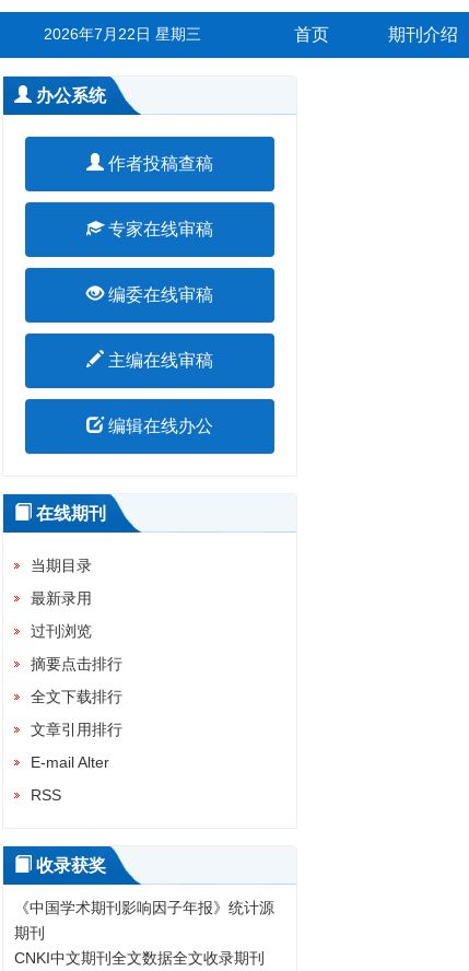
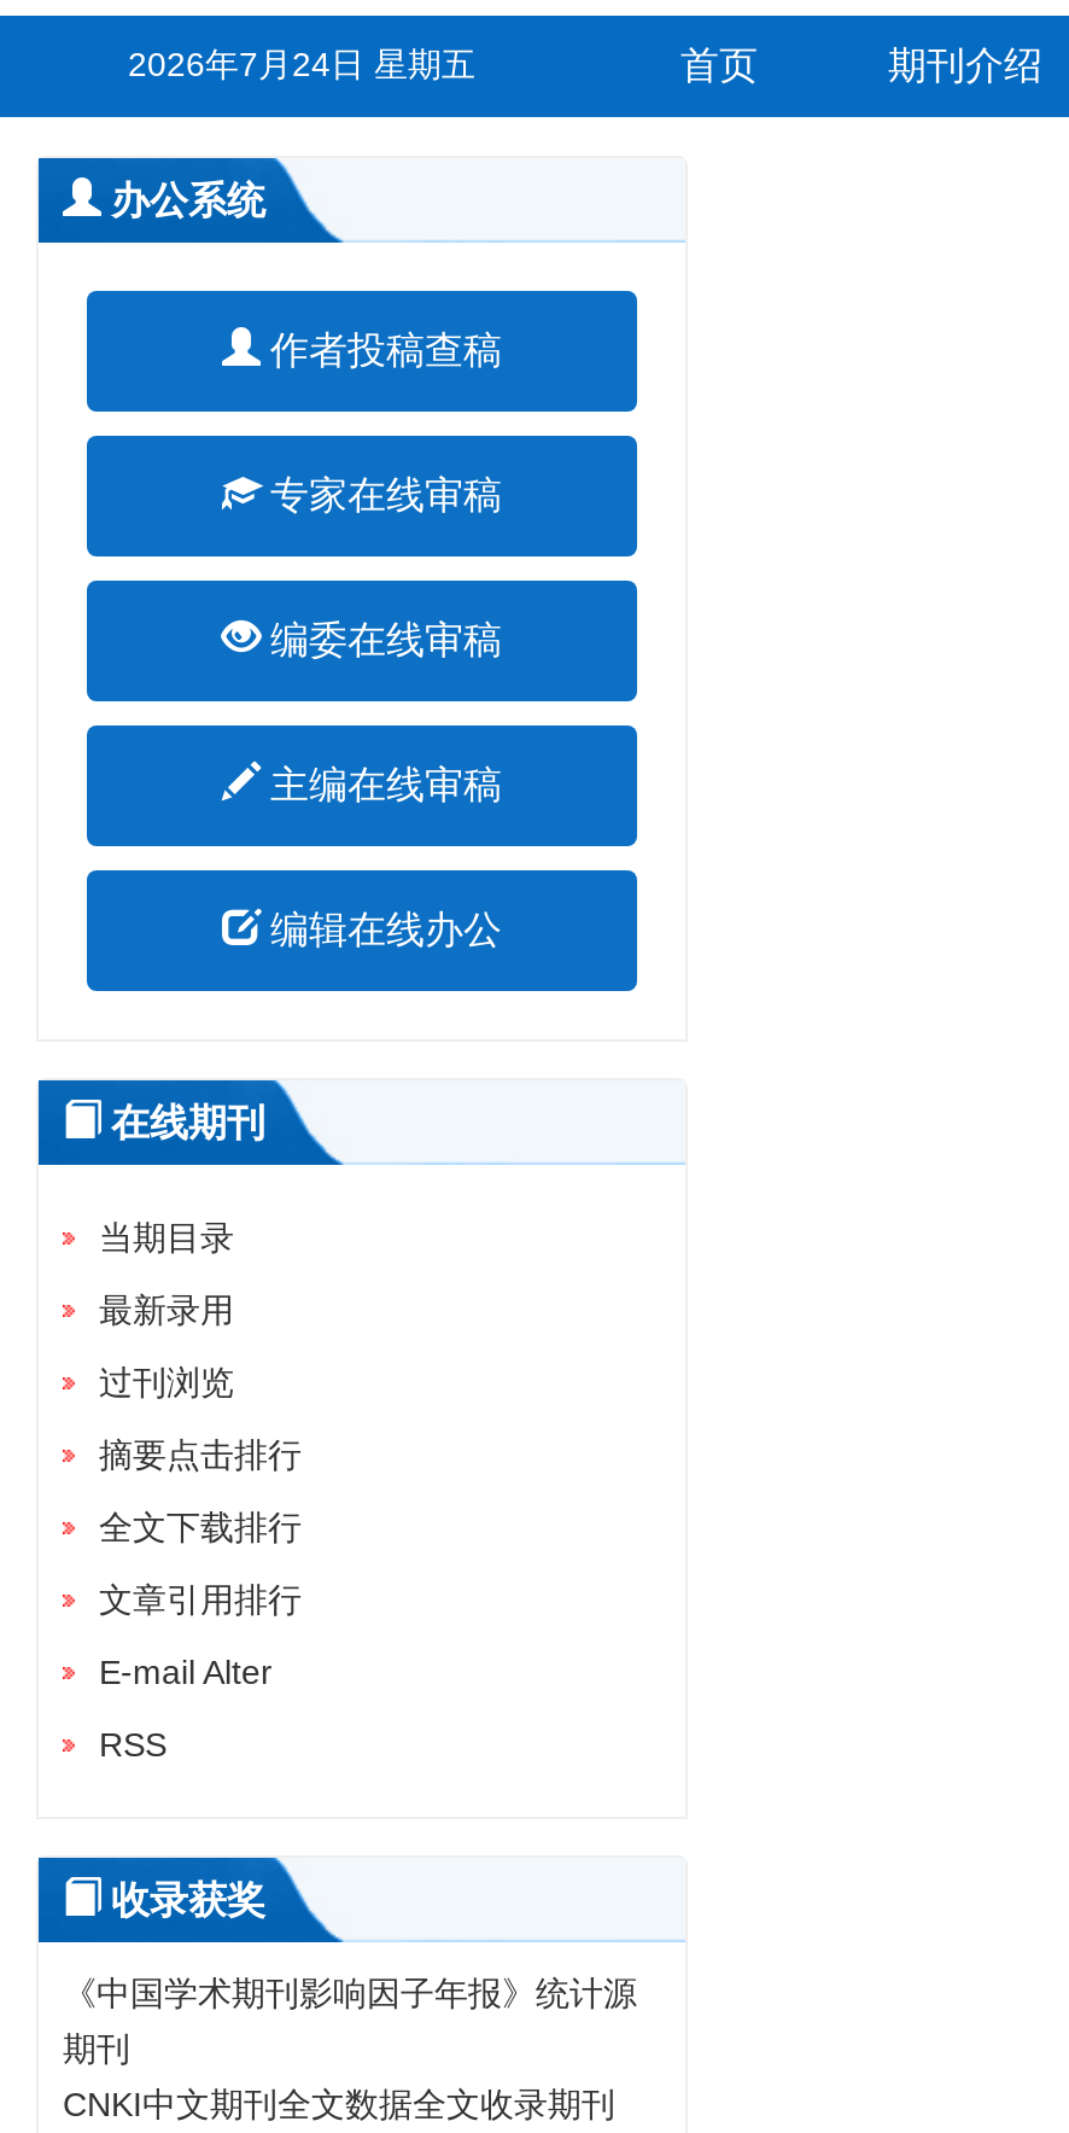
- 2026年7月22日 星期三
+ 2026年7月24日 星期五
